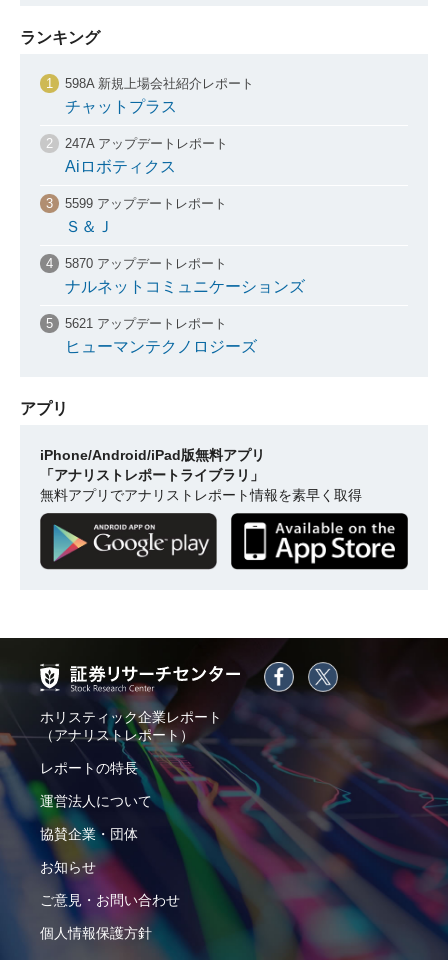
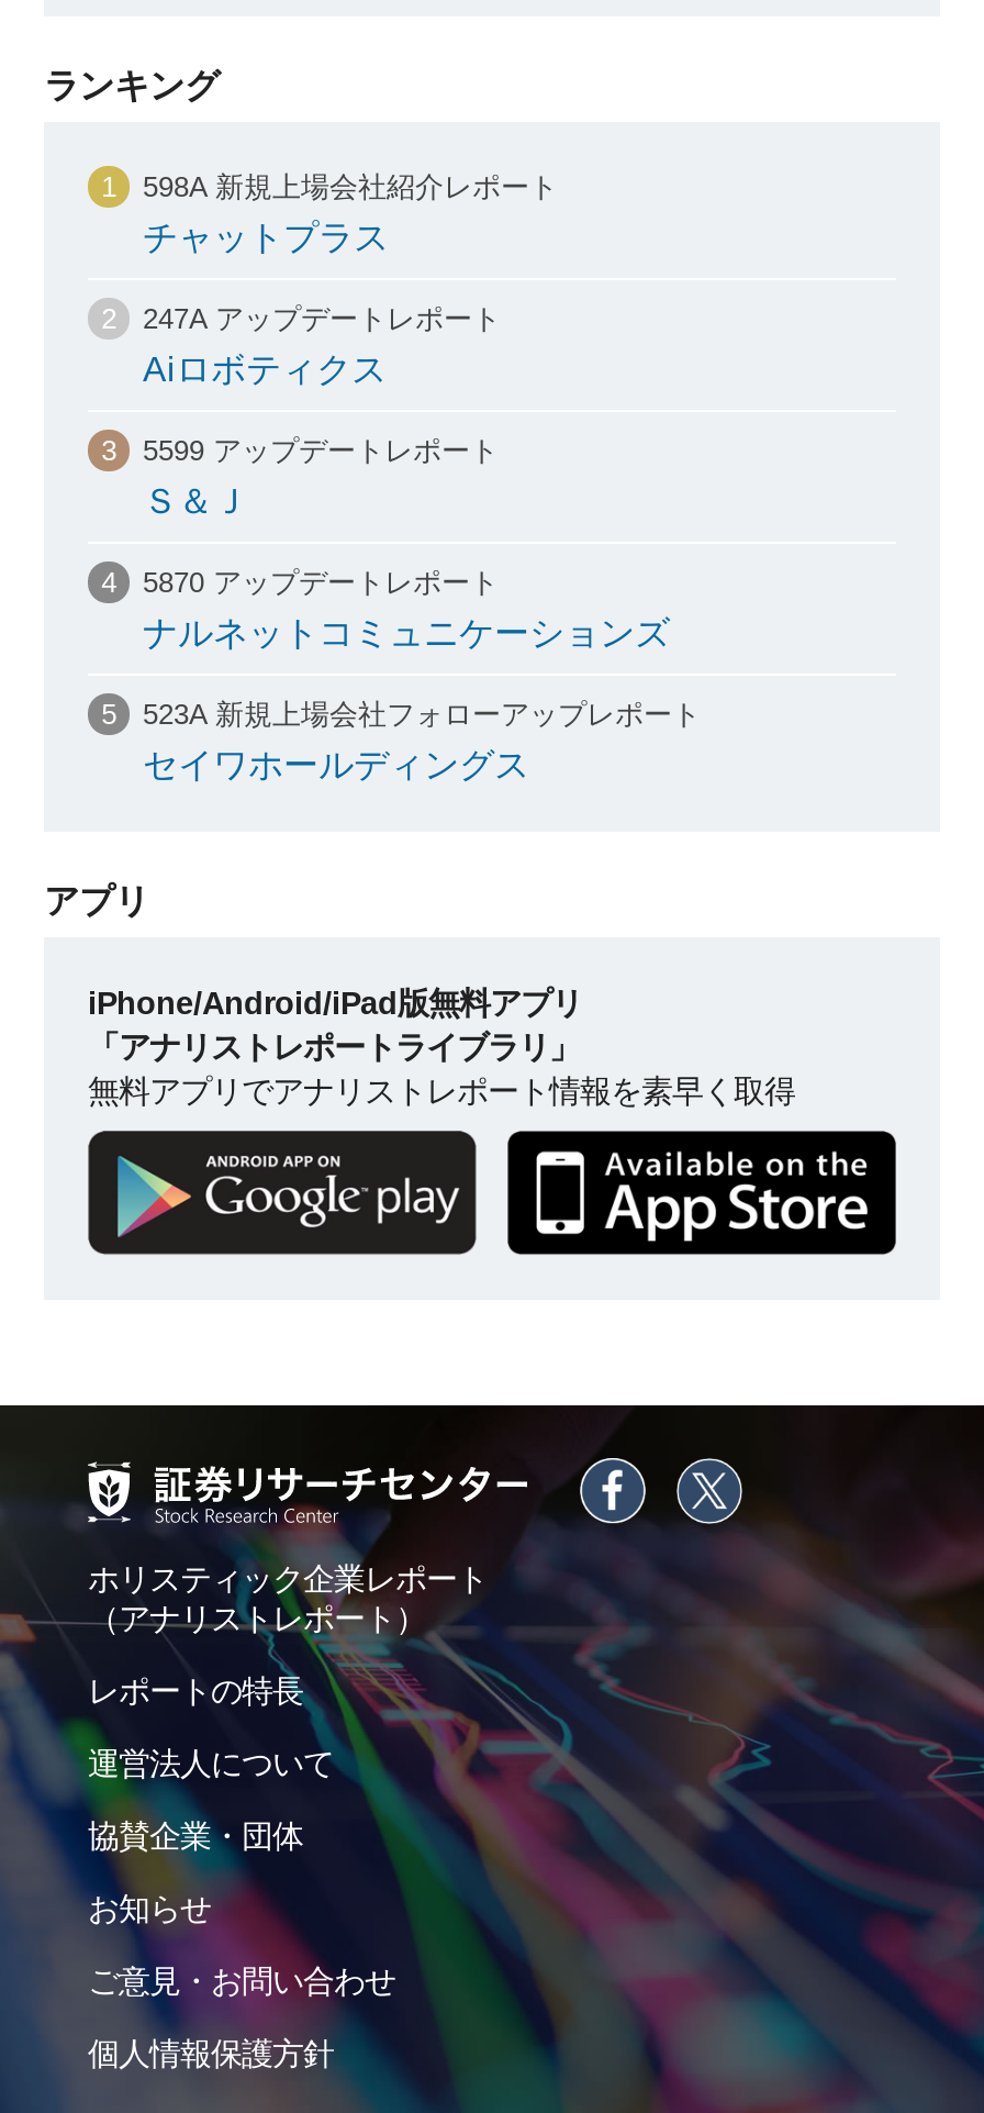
- 5621 アップデートレポート
- ヒューマンテクノロジーズ
+ 523A 新規上場会社フォローアップレポート
+ セイワホールディングス
